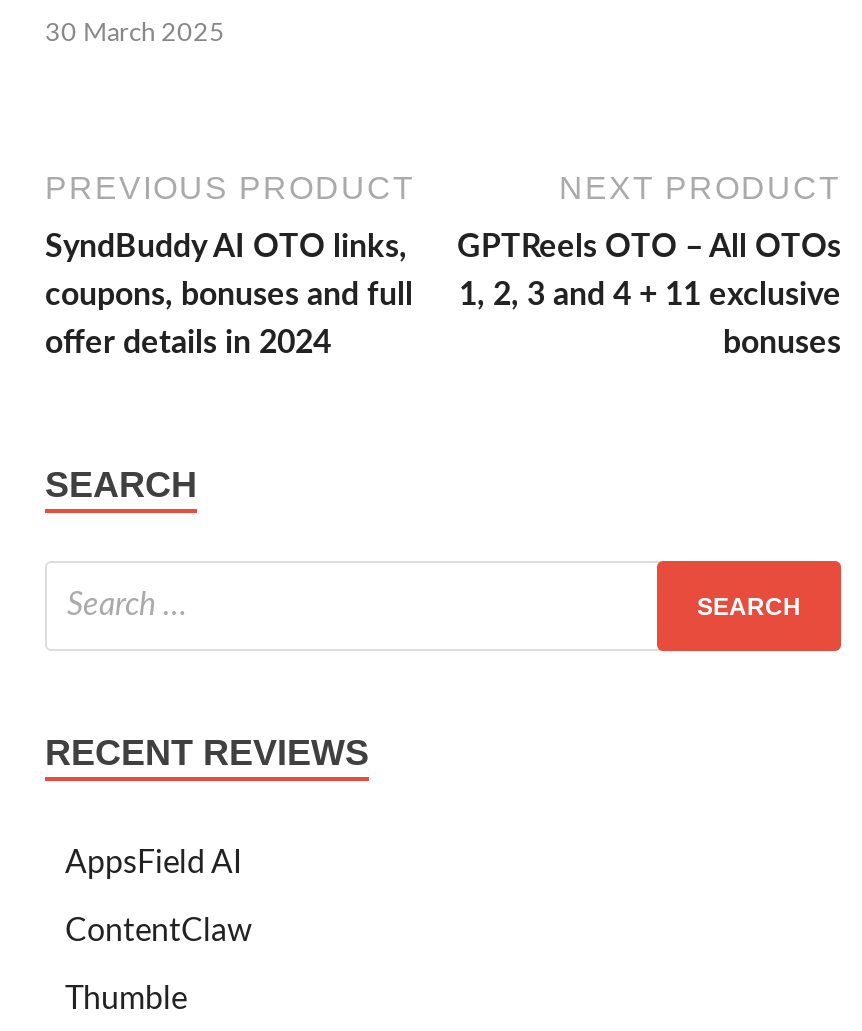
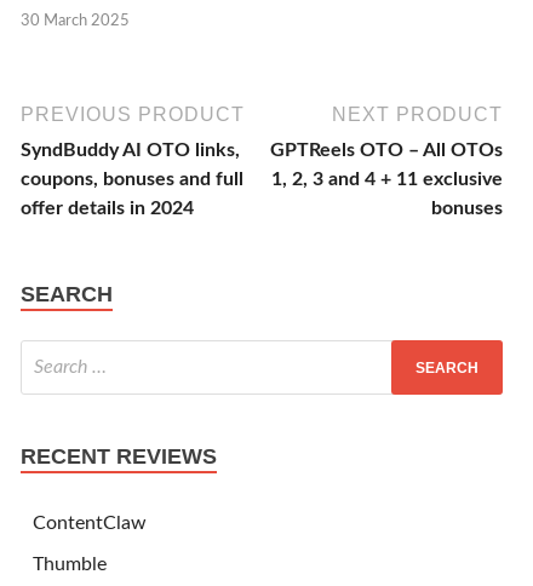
- AppsField AI
